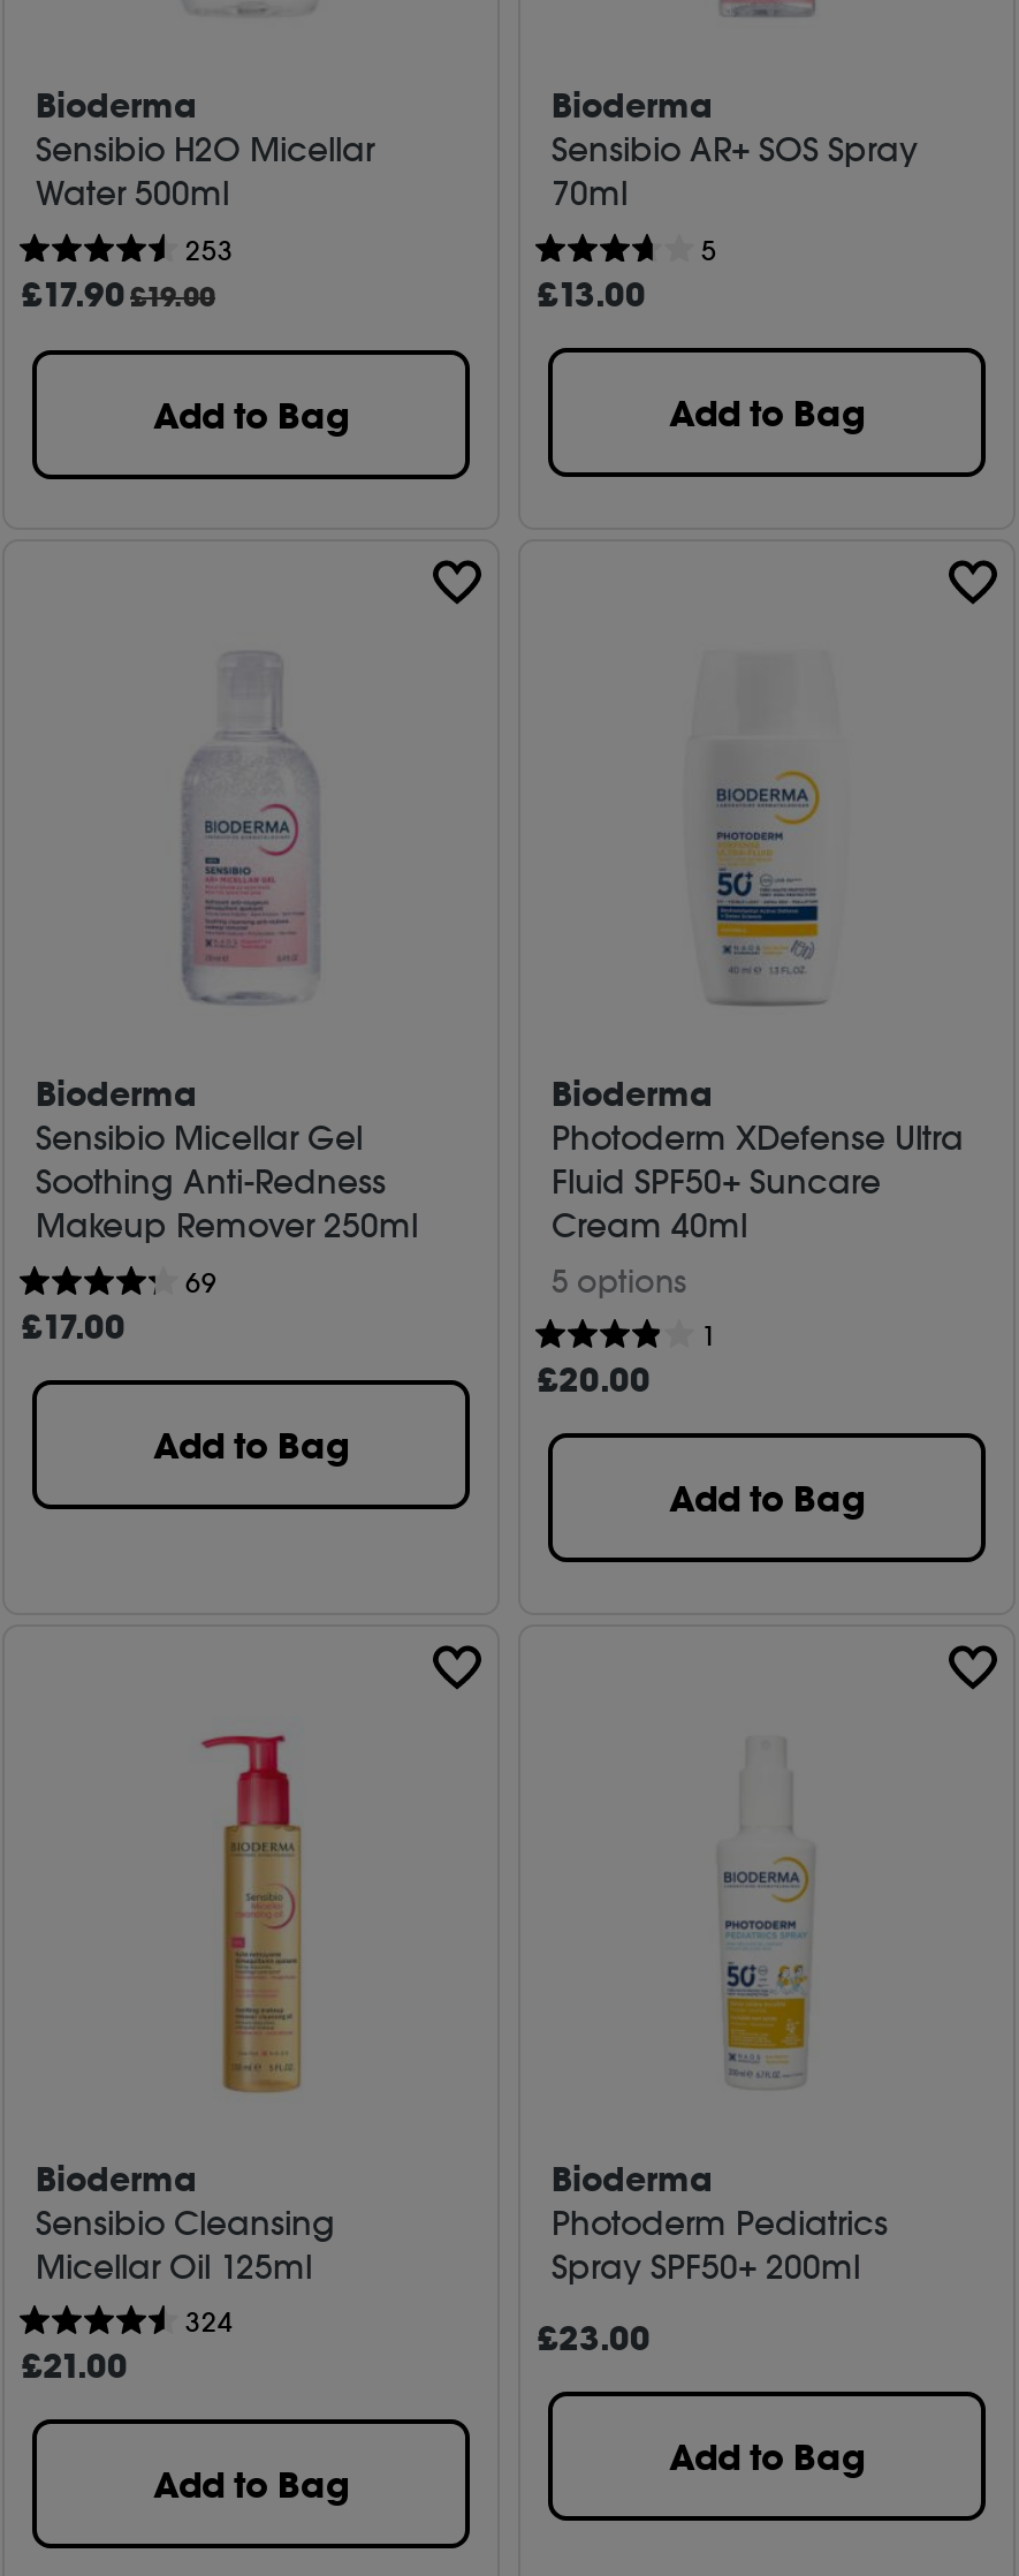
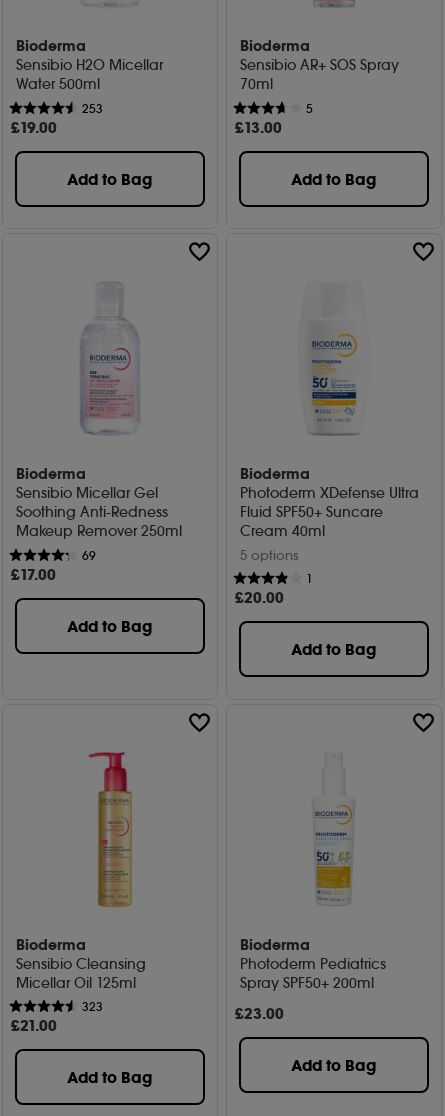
- £17.90 £19.00
+ £19.00

- 324
+ 323
